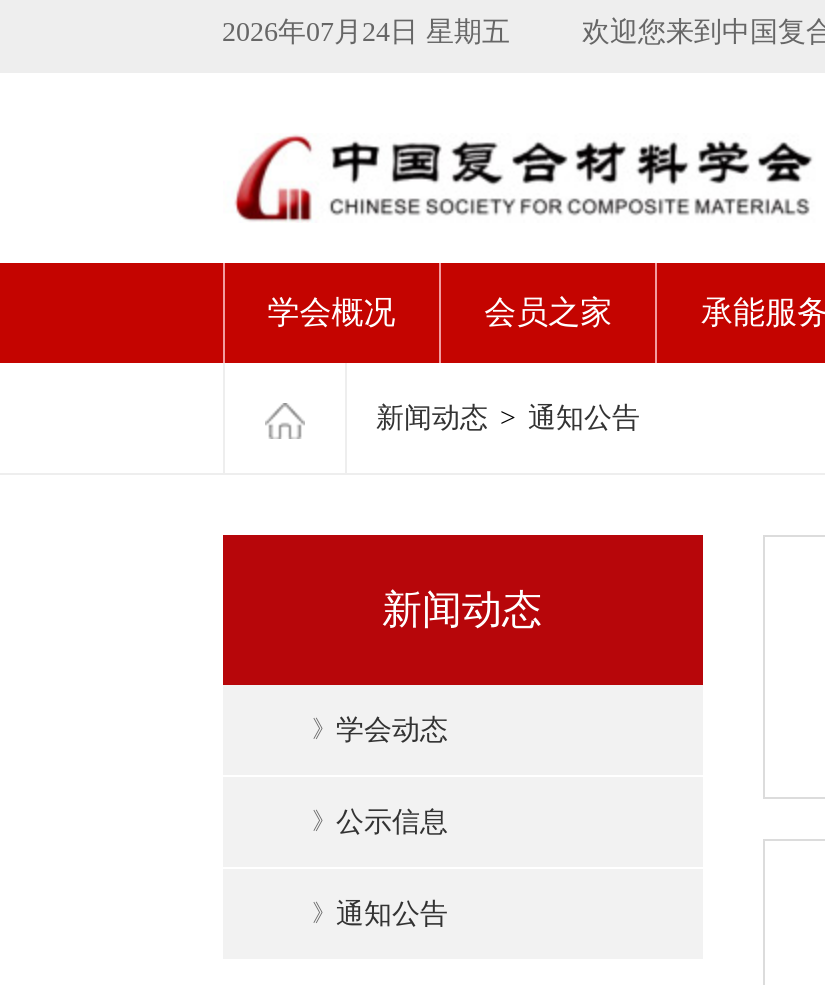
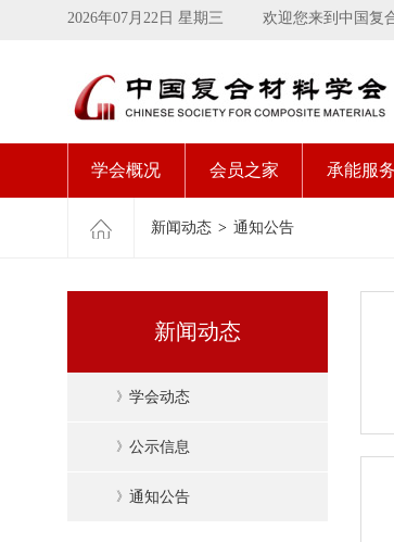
- 2026年07月24日 星期五
+ 2026年07月22日 星期三
